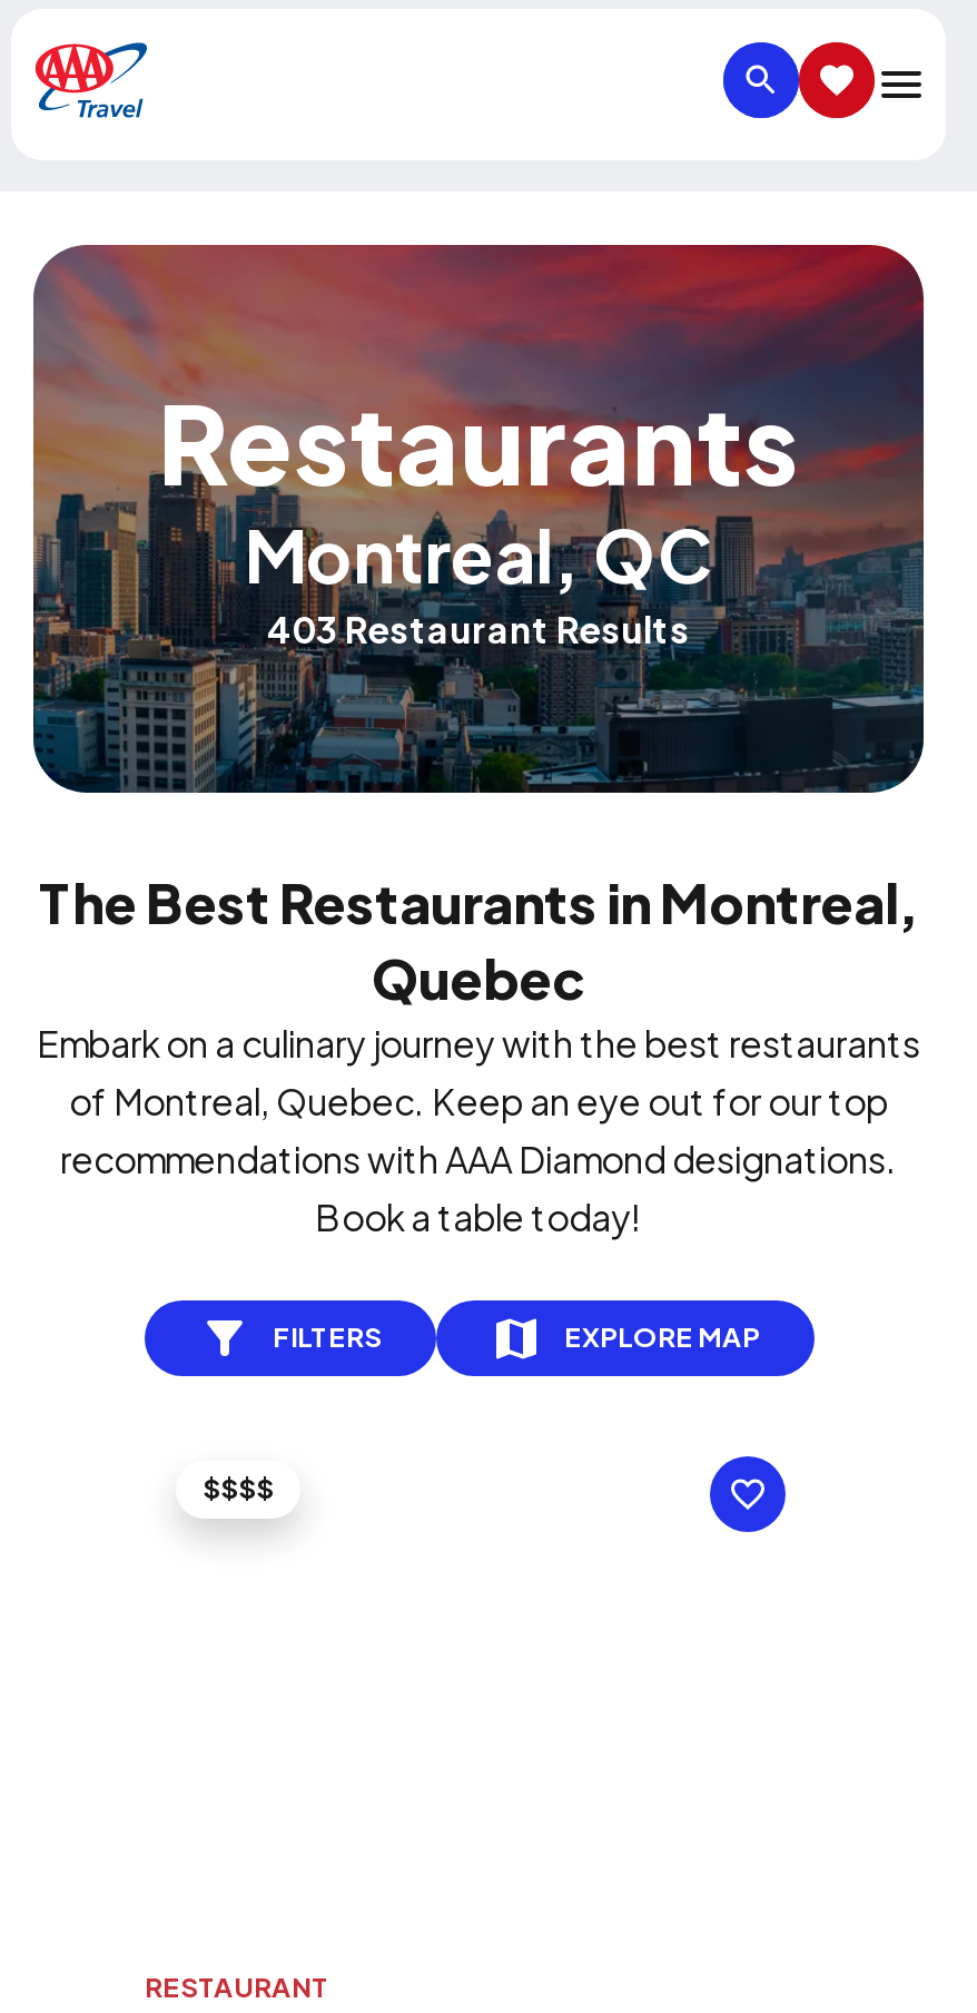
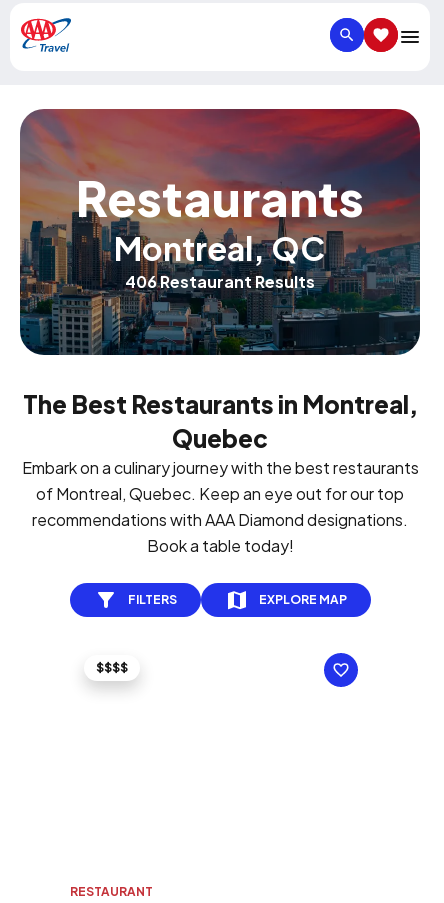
- 403 Restaurant Results
+ 406 Restaurant Results
